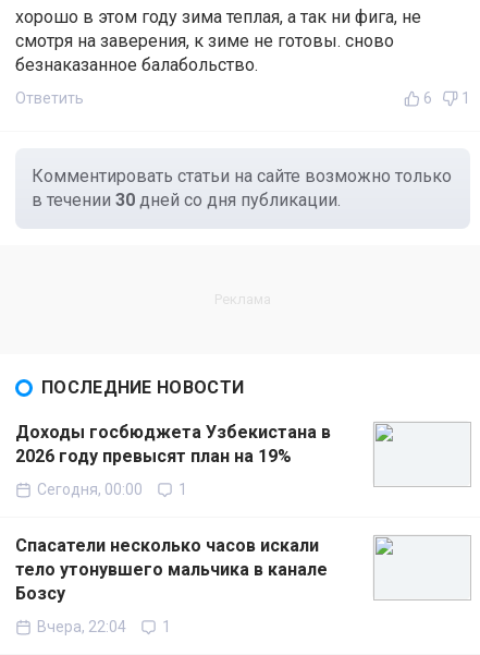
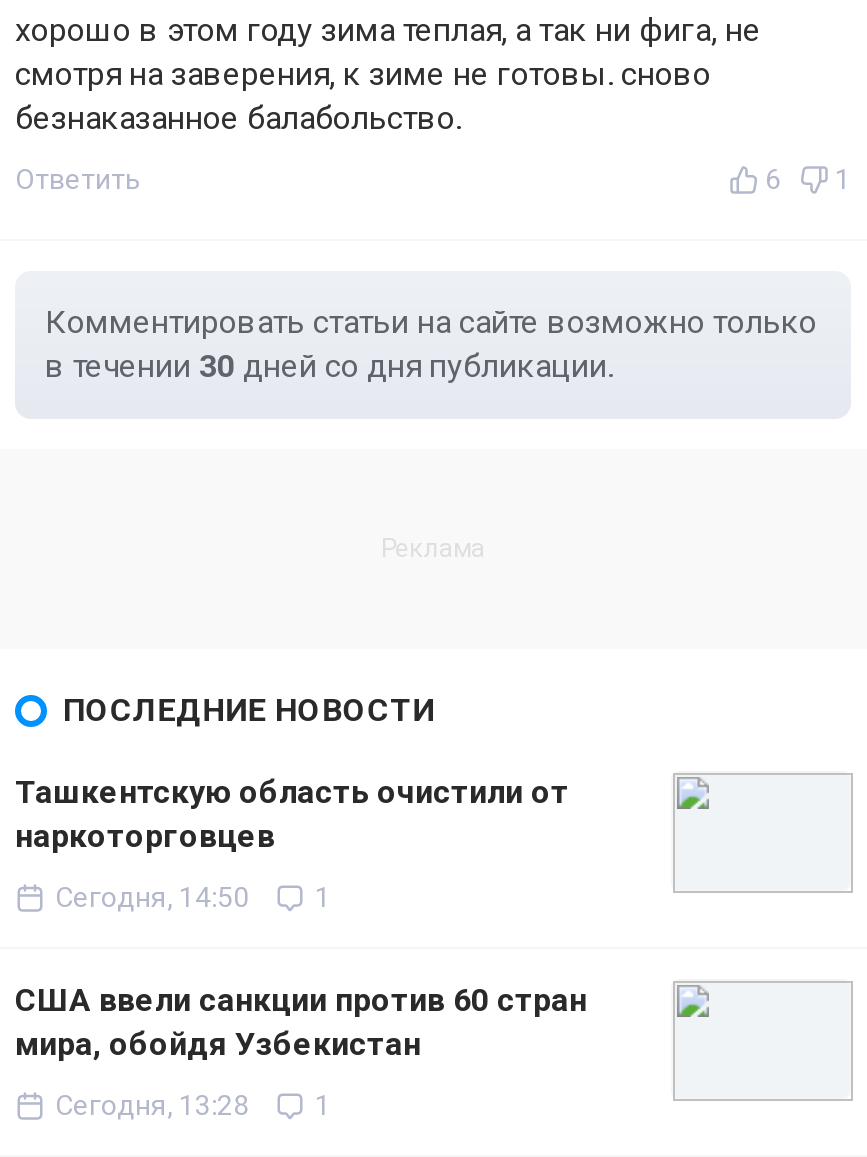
- Доходы госбюджета Узбекистана в
- 2026 году превысят план на 19%
+ Ташкентскую область очистили от
+ наркоторговцев

- Сегодня, 00:00
+ Сегодня, 14:50

- Спасатели несколько часов искали
- тело утонувшего мальчика в канале
- Бозсу
+ США ввели санкции против 60 стран
+ мира, обойдя Узбекистан

- Вчера, 22:04
+ Сегодня, 13:28
